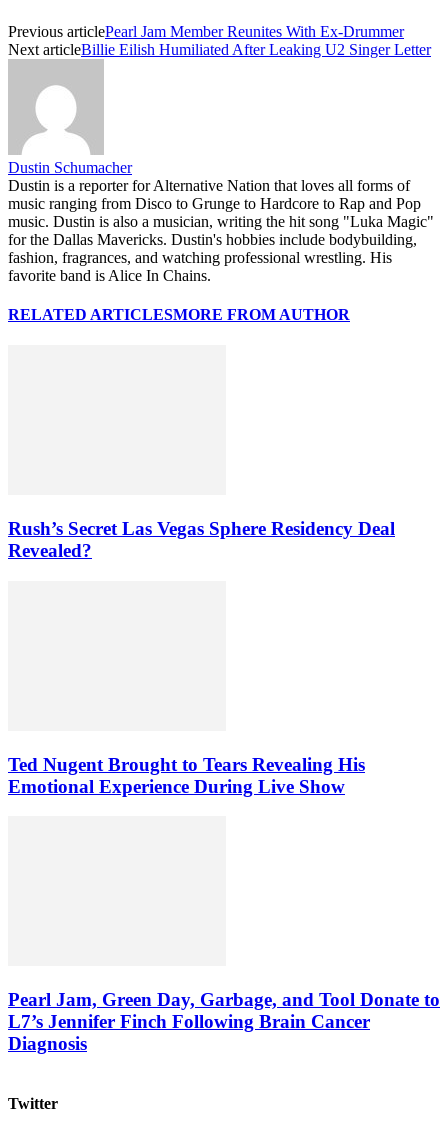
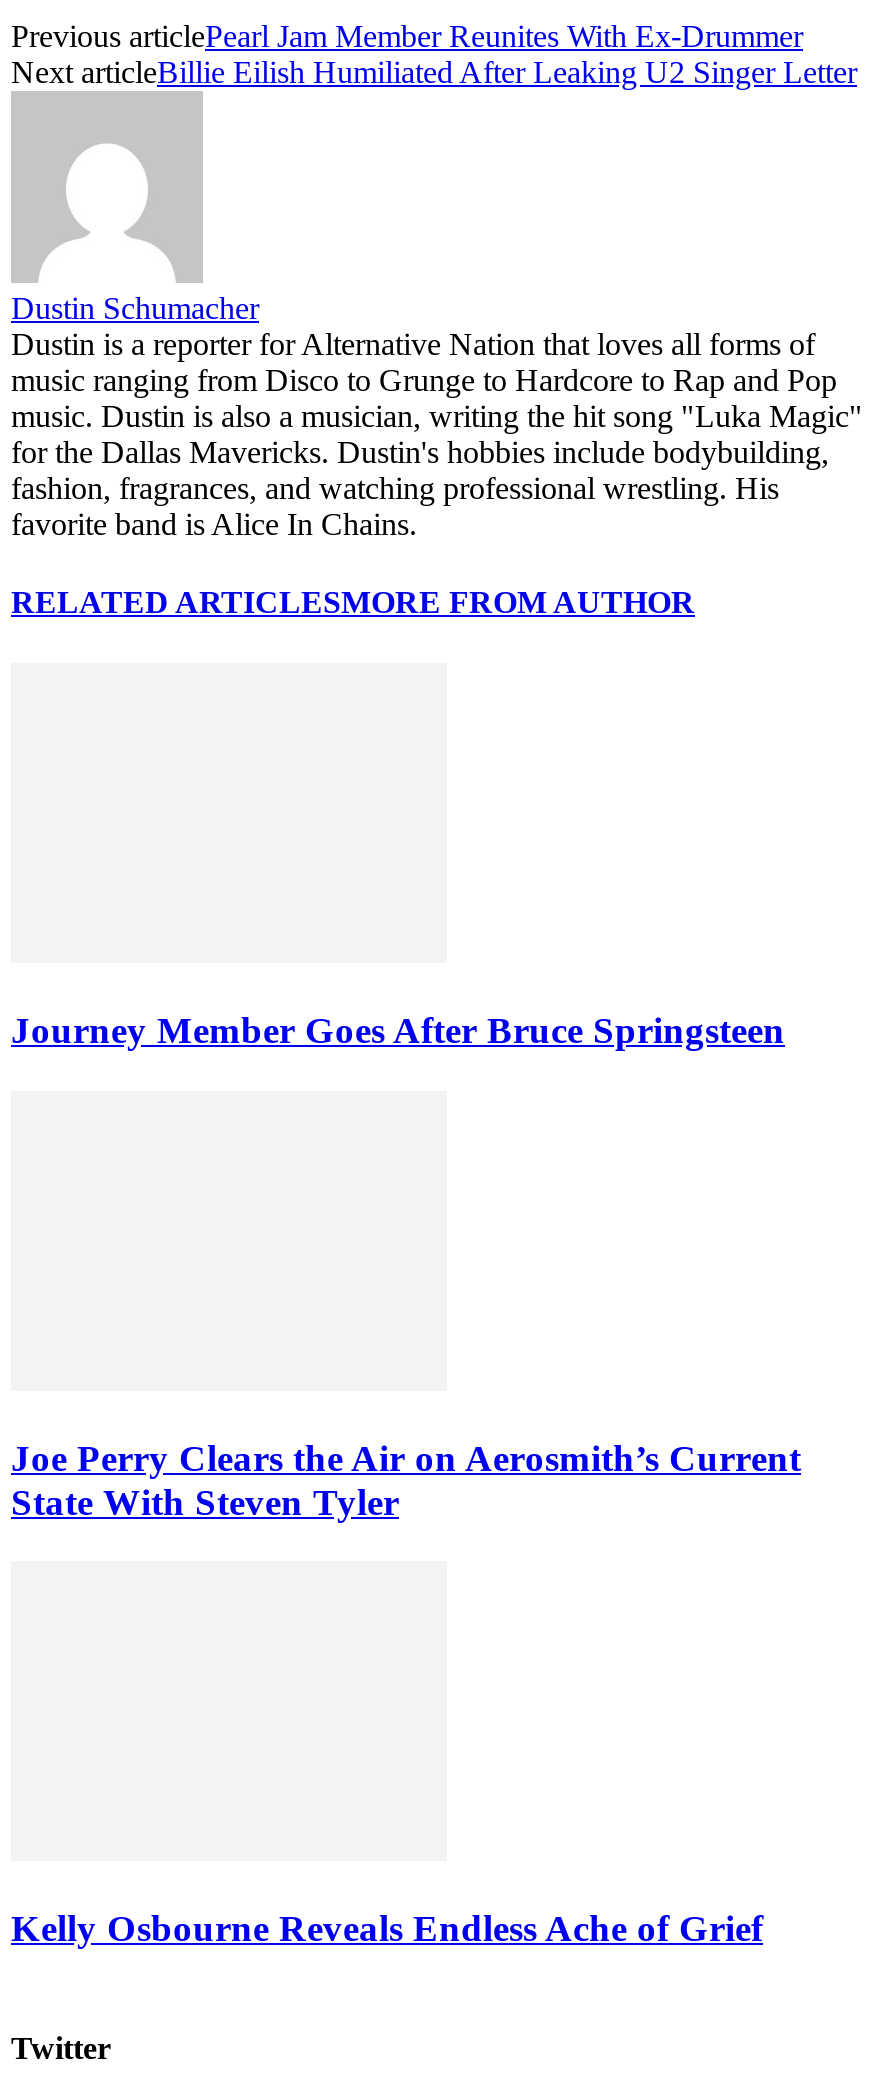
- Rush’s Secret Las Vegas Sphere Residency Deal
- Revealed?
+ Journey Member Goes After Bruce Springsteen

- Ted Nugent Brought to Tears Revealing His
- Emotional Experience During Live Show
+ Joe Perry Clears the Air on Aerosmith’s Current
+ State With Steven Tyler

- Pearl Jam, Green Day, Garbage, and Tool Donate to
- L7’s Jennifer Finch Following Brain Cancer
- Diagnosis
+ Kelly Osbourne Reveals Endless Ache of Grief
